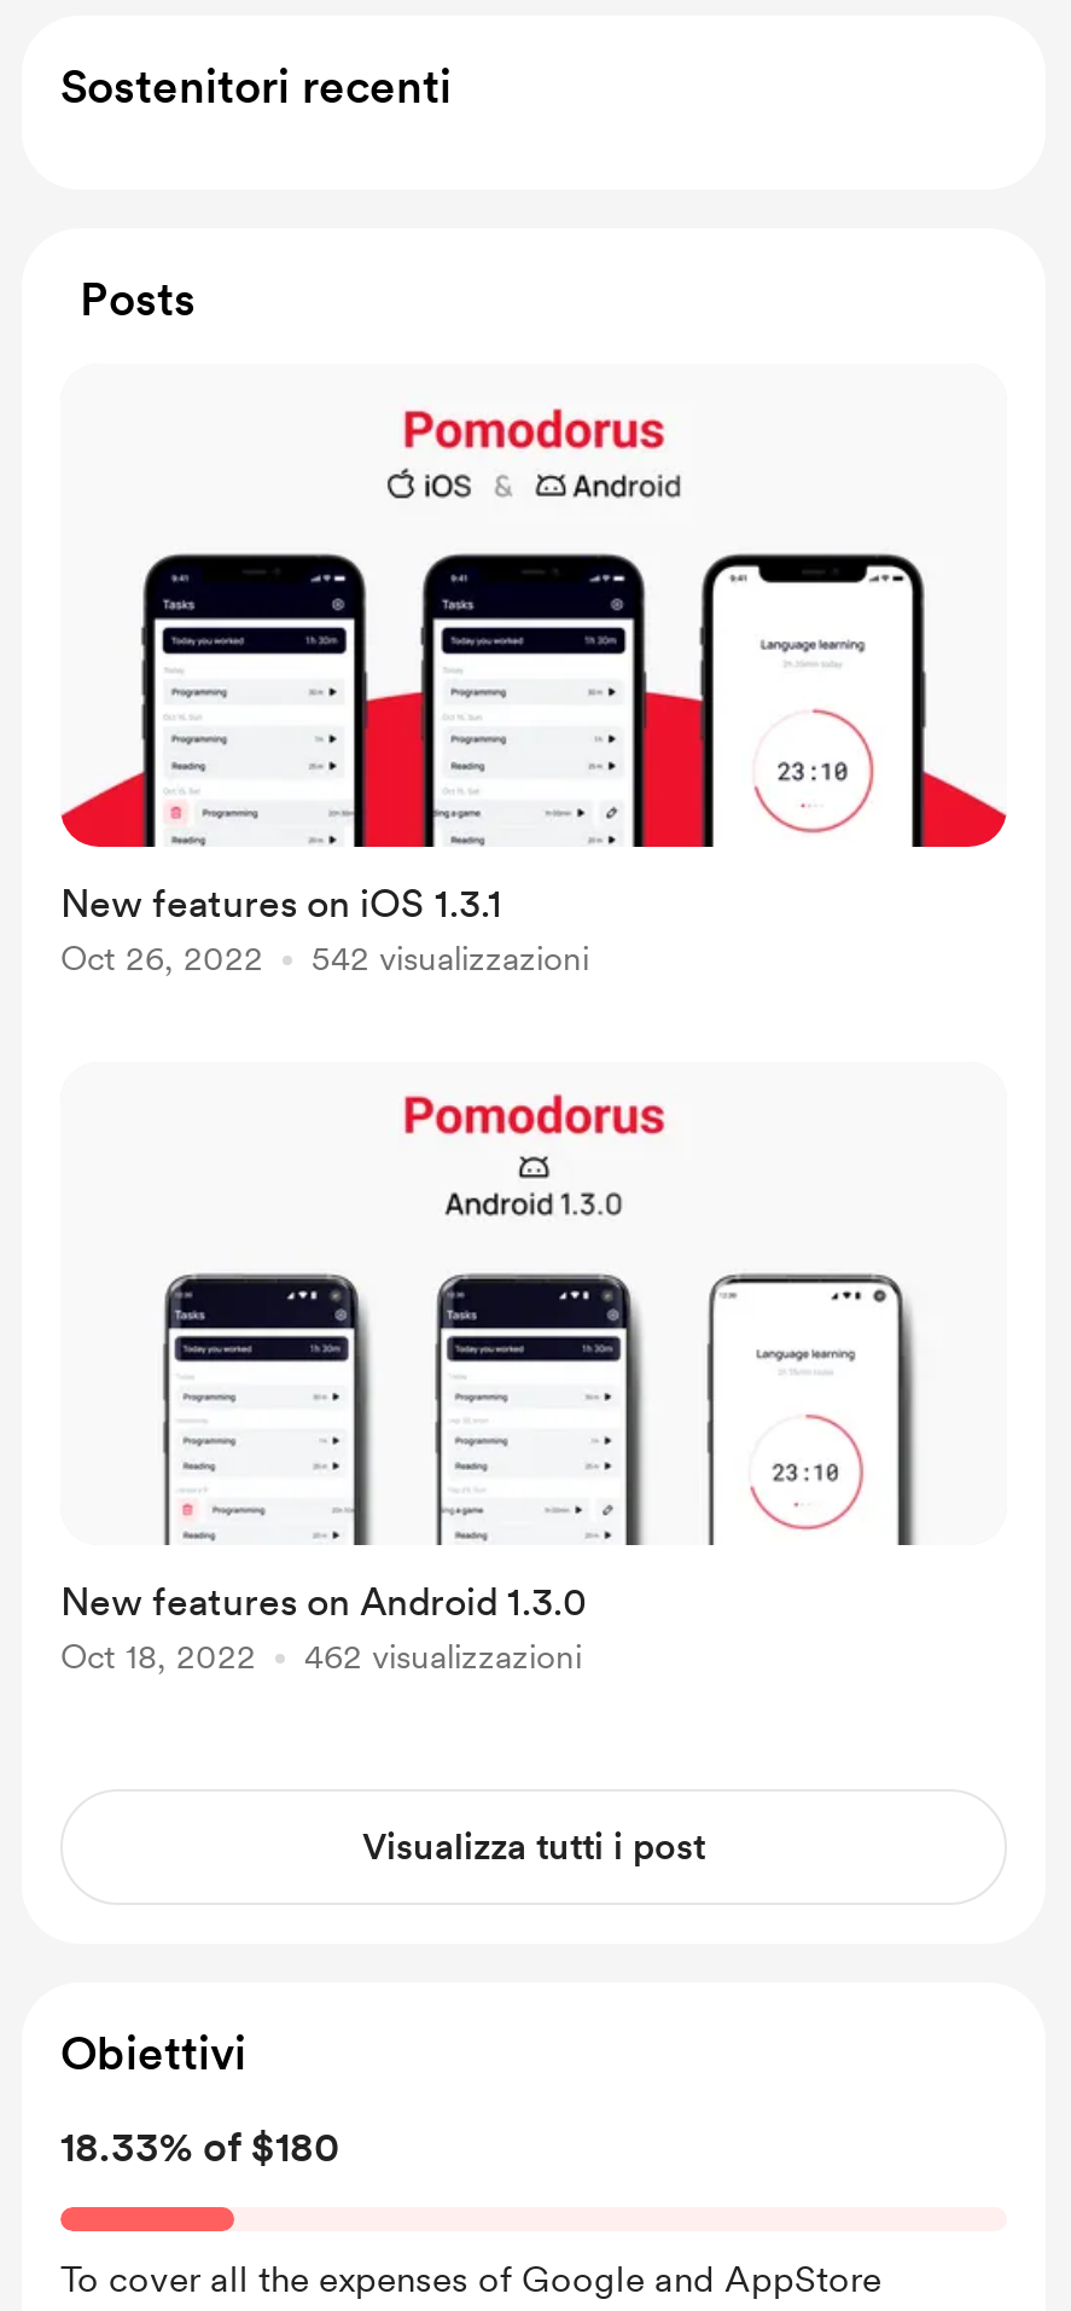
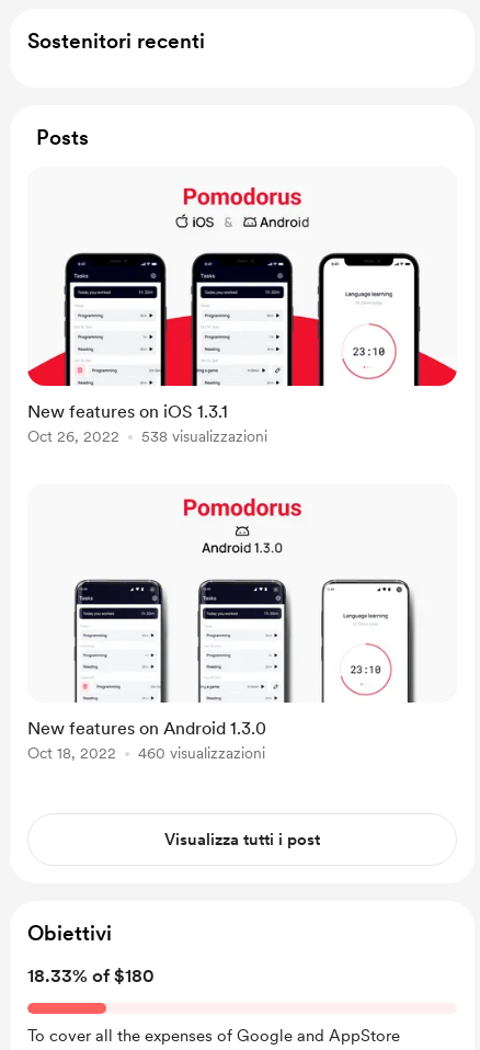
- 542 visualizzazioni
+ 538 visualizzazioni

- 462 visualizzazioni
+ 460 visualizzazioni
